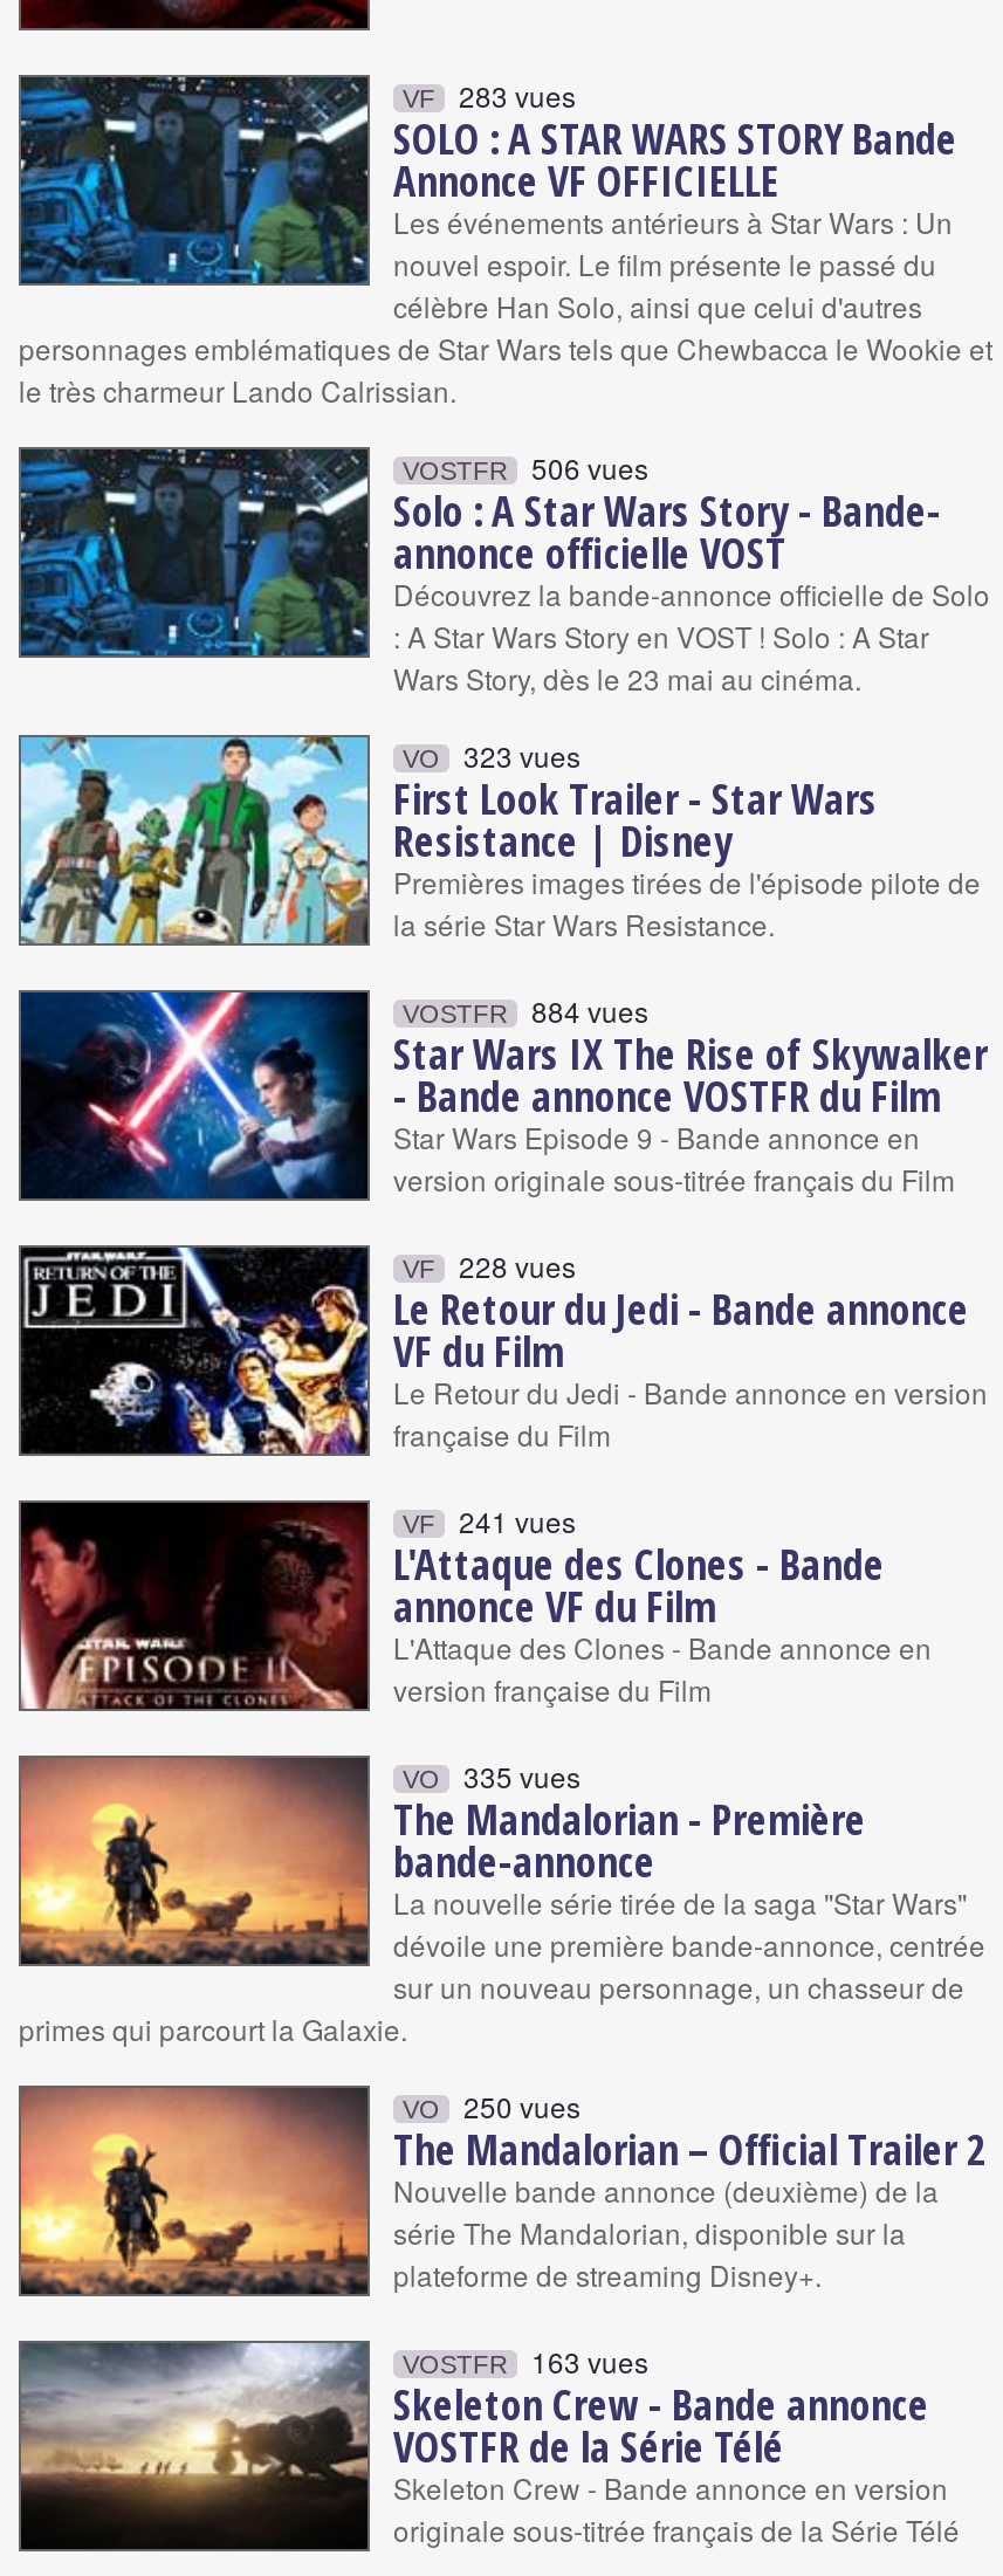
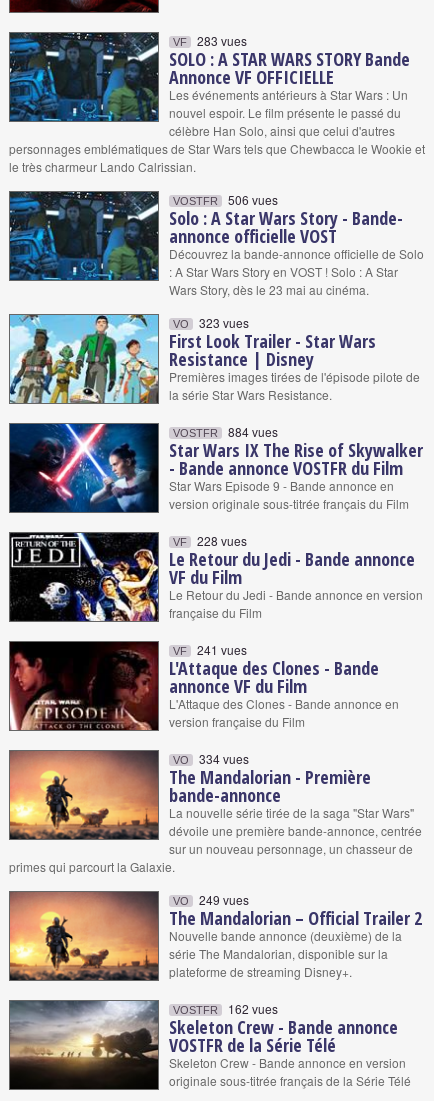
- VO 335 vues
+ VO 334 vues

- VO 250 vues
+ VO 249 vues

- VOSTFR 163 vues
+ VOSTFR 162 vues
